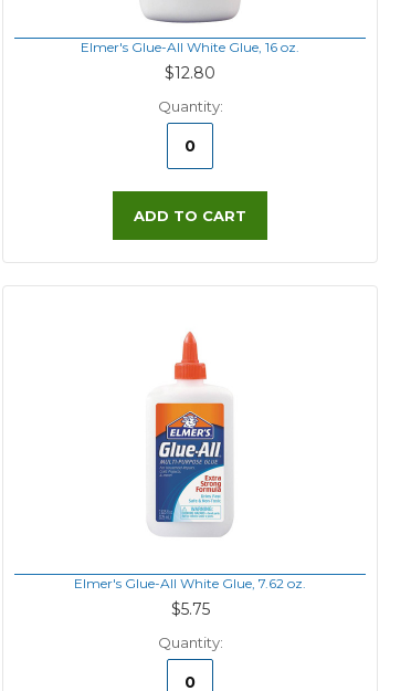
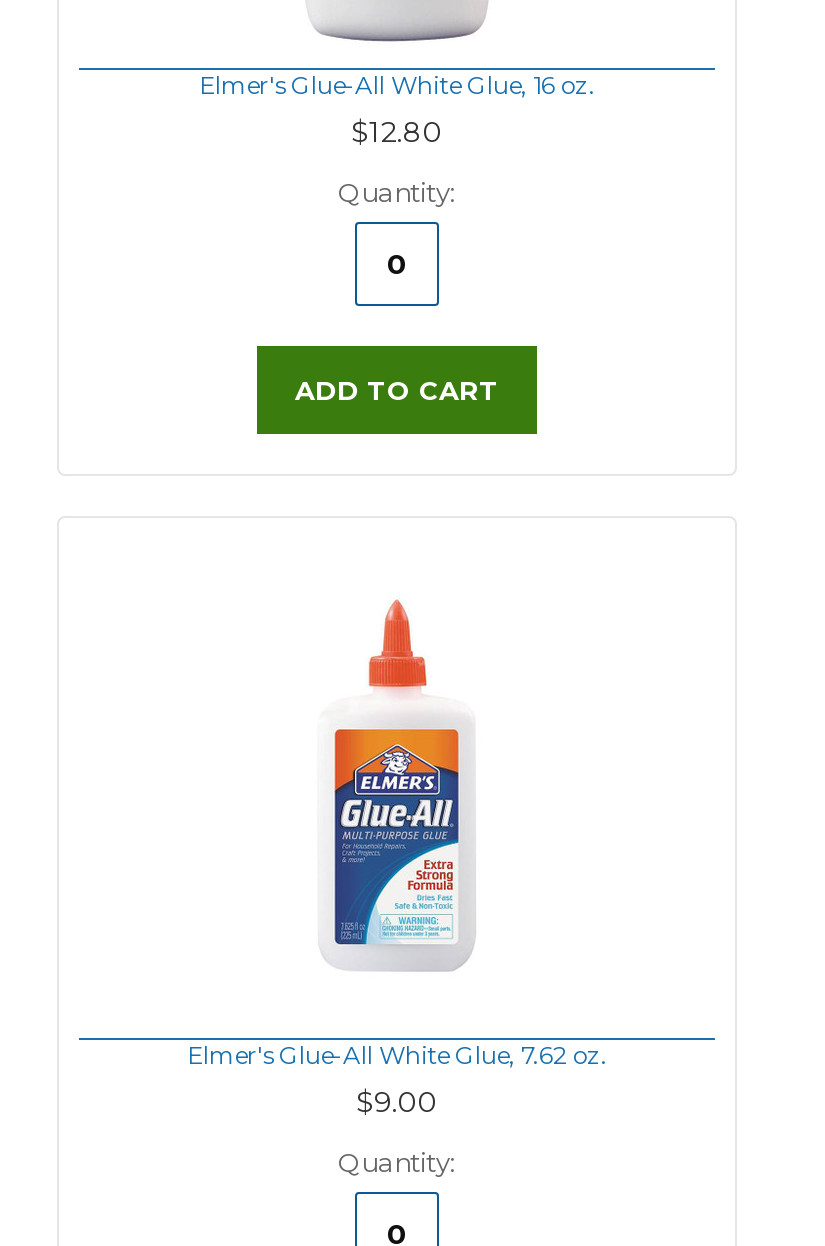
- $5.75
+ $9.00
